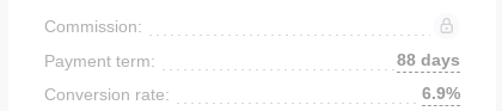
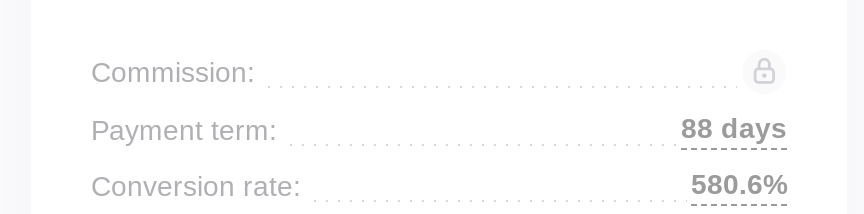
- 6.9%
+ 580.6%
